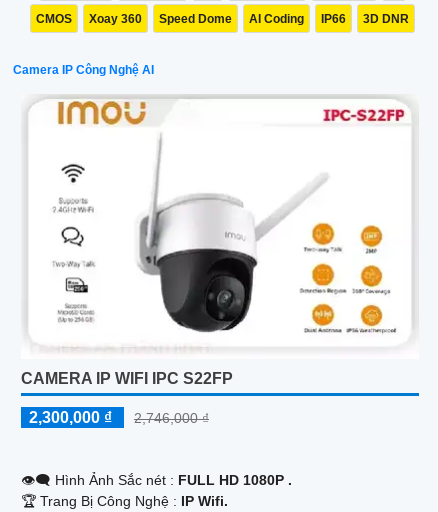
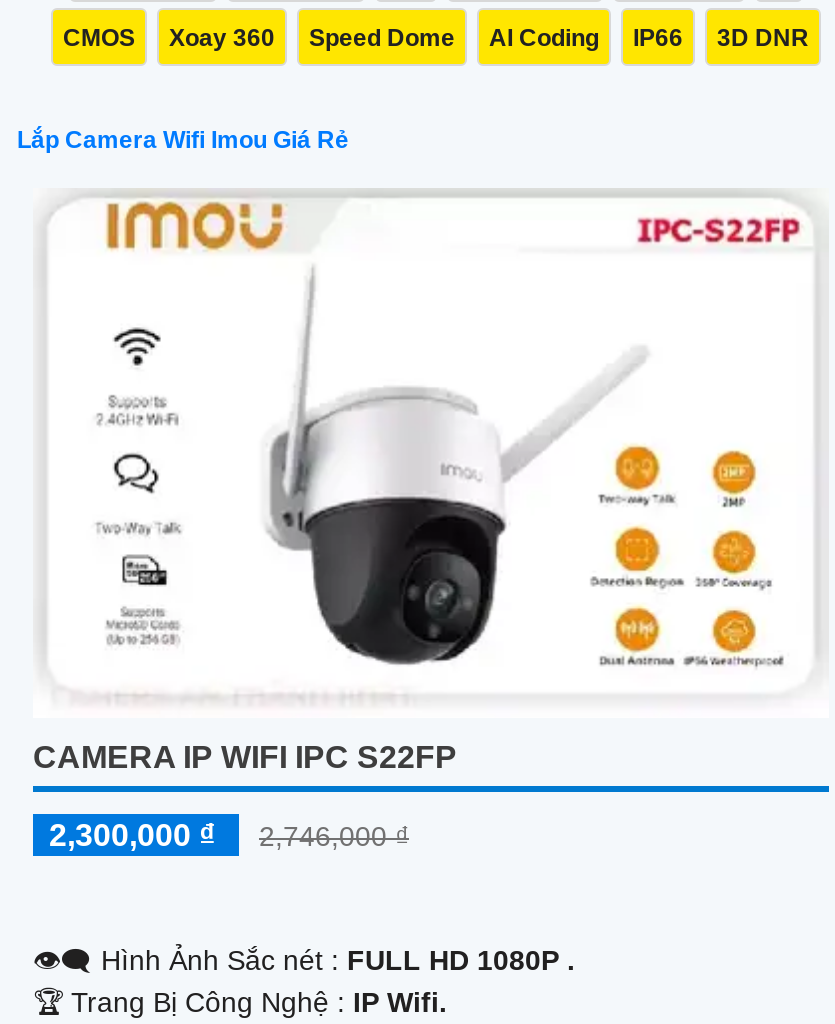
- Camera IP Công Nghệ AI
+ Lắp Camera Wifi Imou Giá Rẻ
